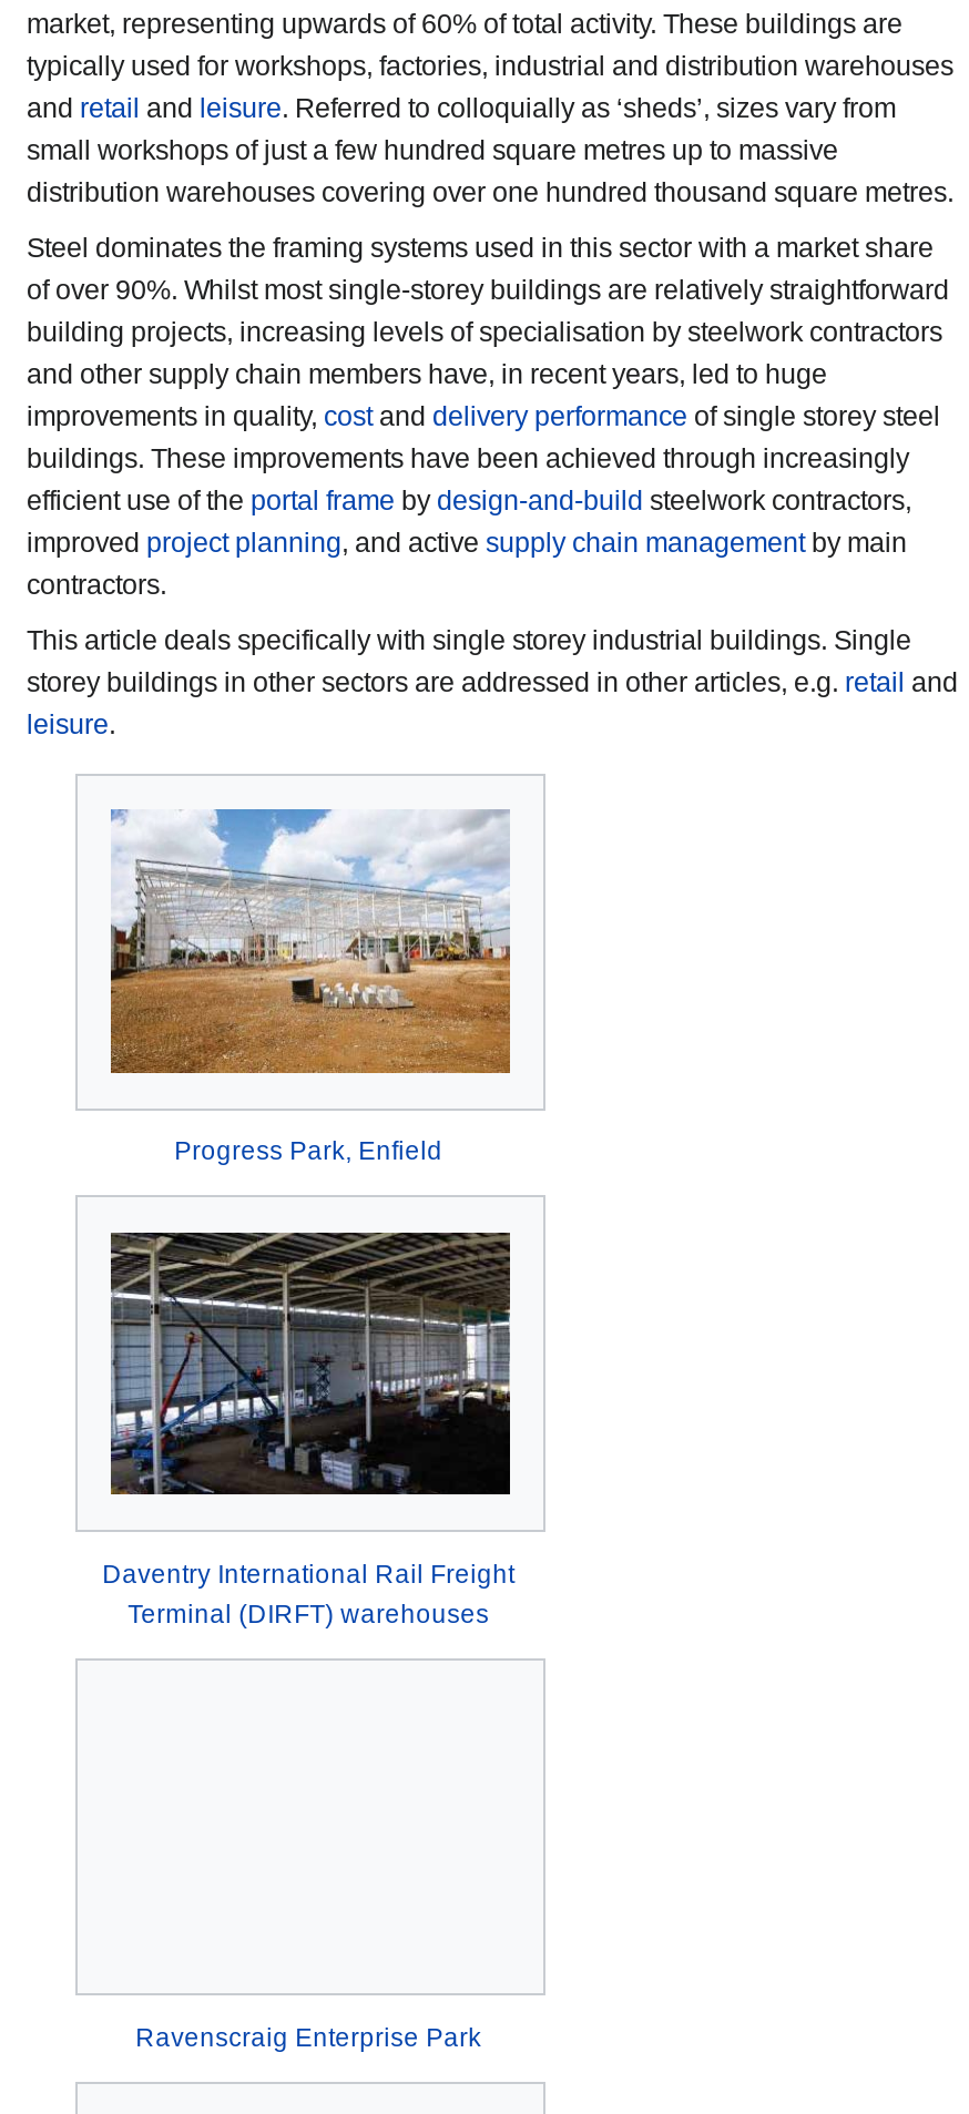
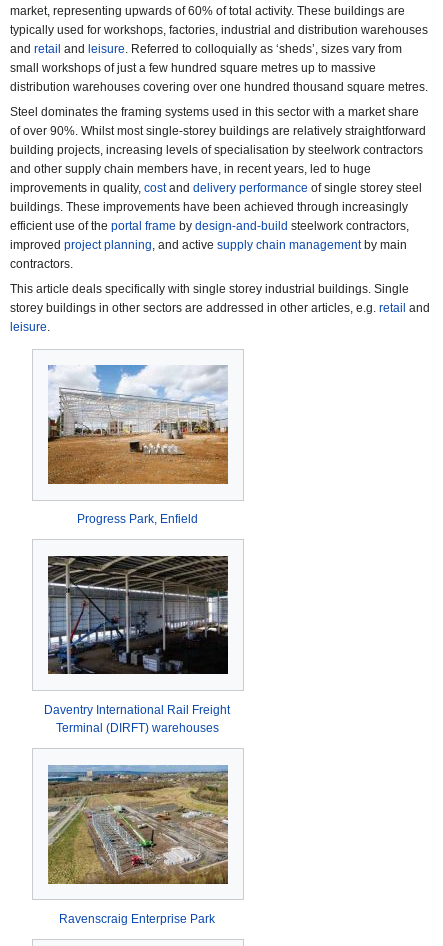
+ [image]
